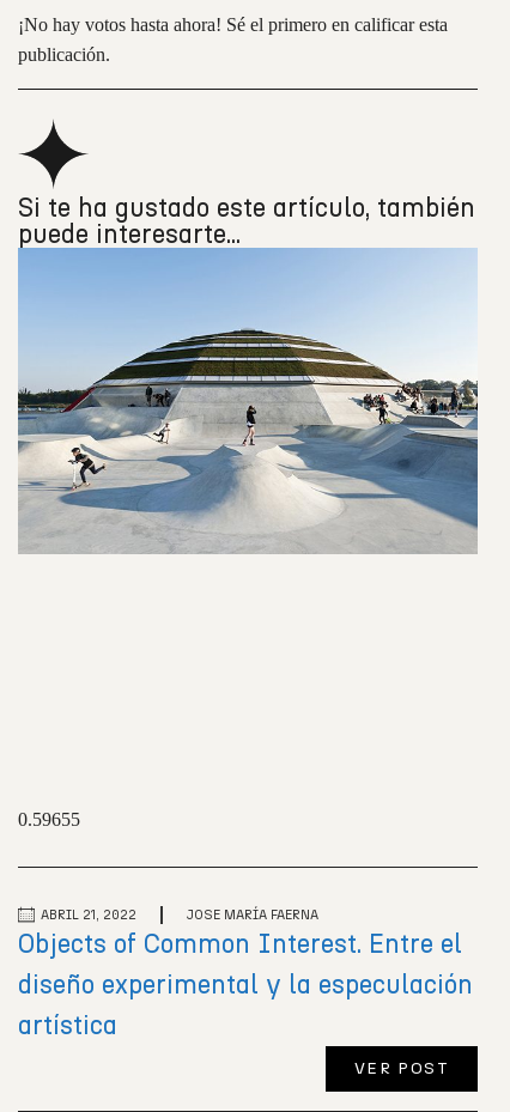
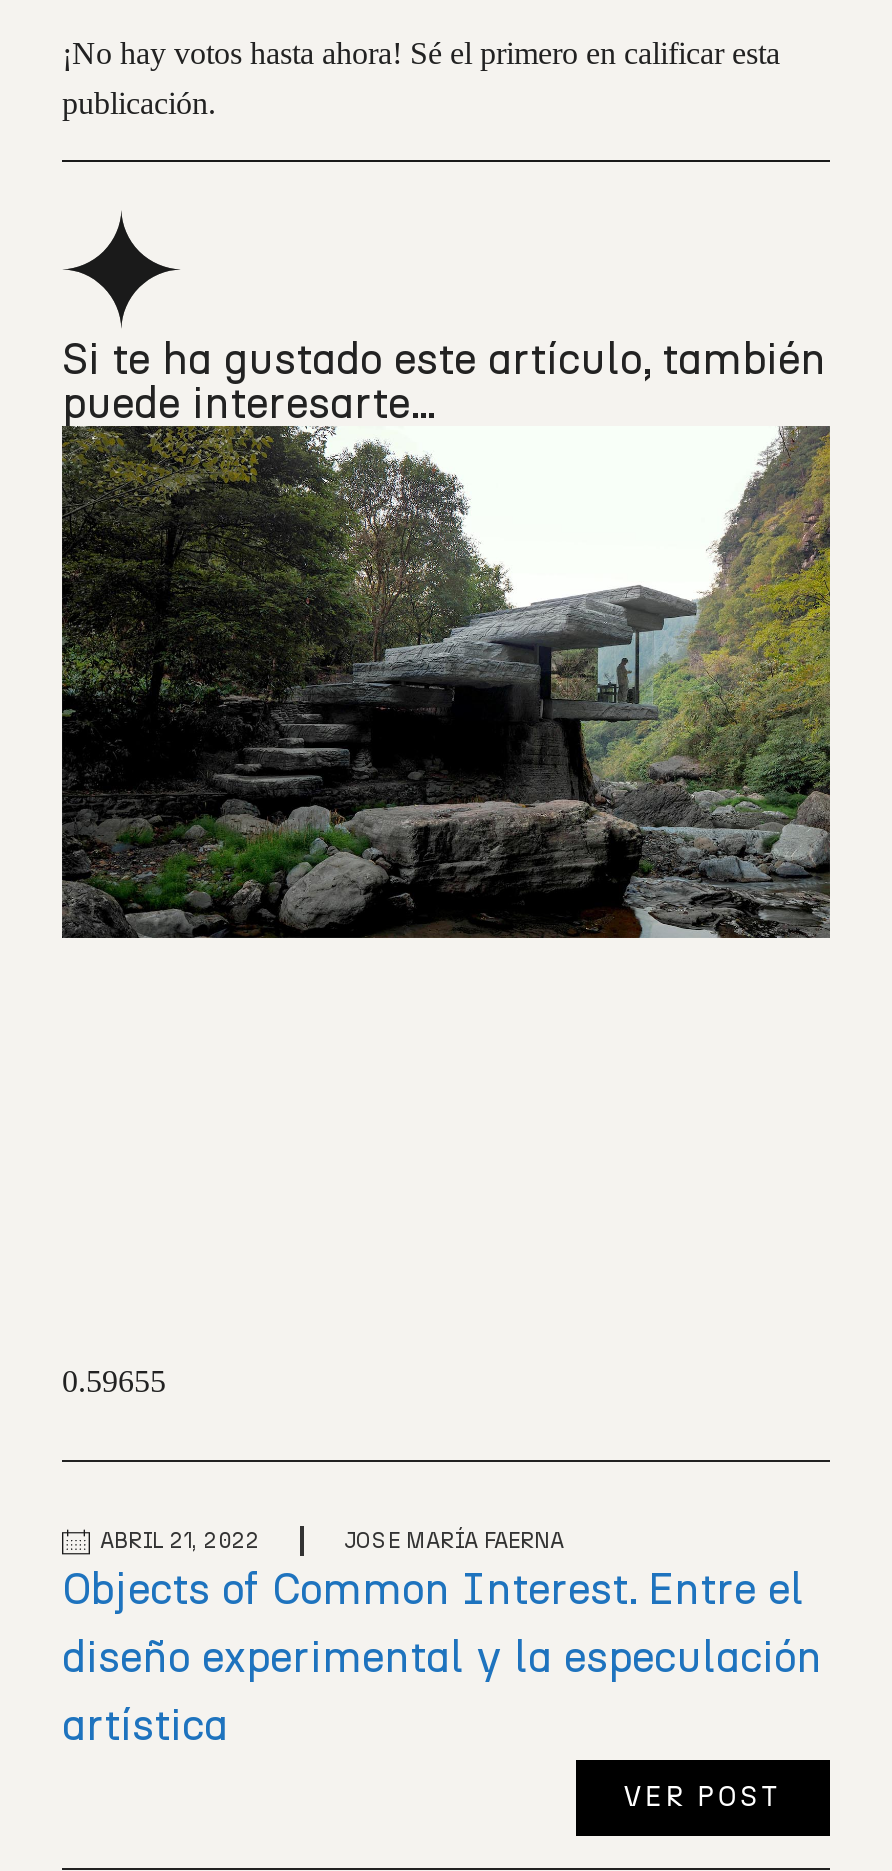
- [image]
+ [image]
